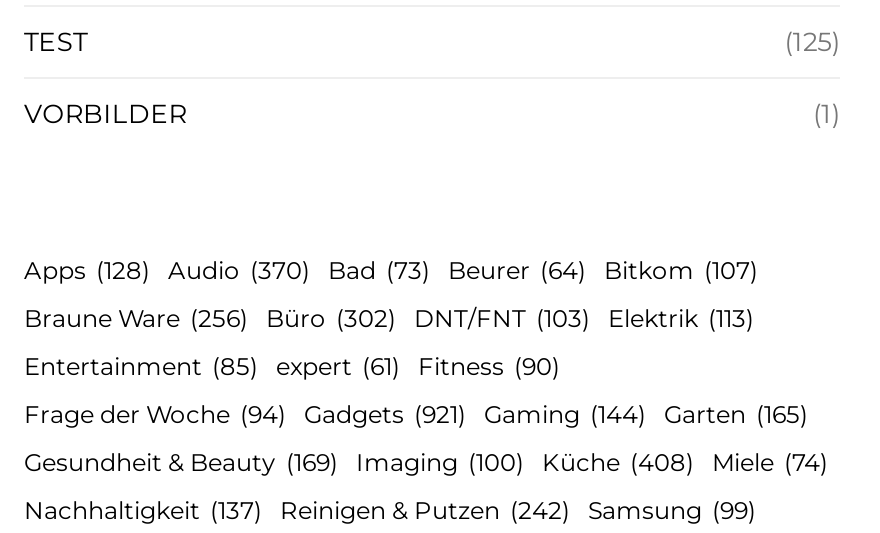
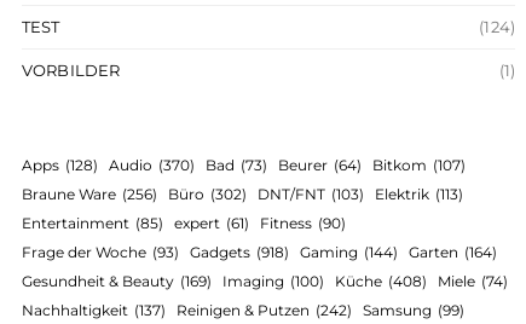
- (125)
+ (124)

- Frage der Woche (94) Gadgets (921) Gaming (144) Garten (165)
+ Frage der Woche (93) Gadgets (918) Gaming (144) Garten (164)
